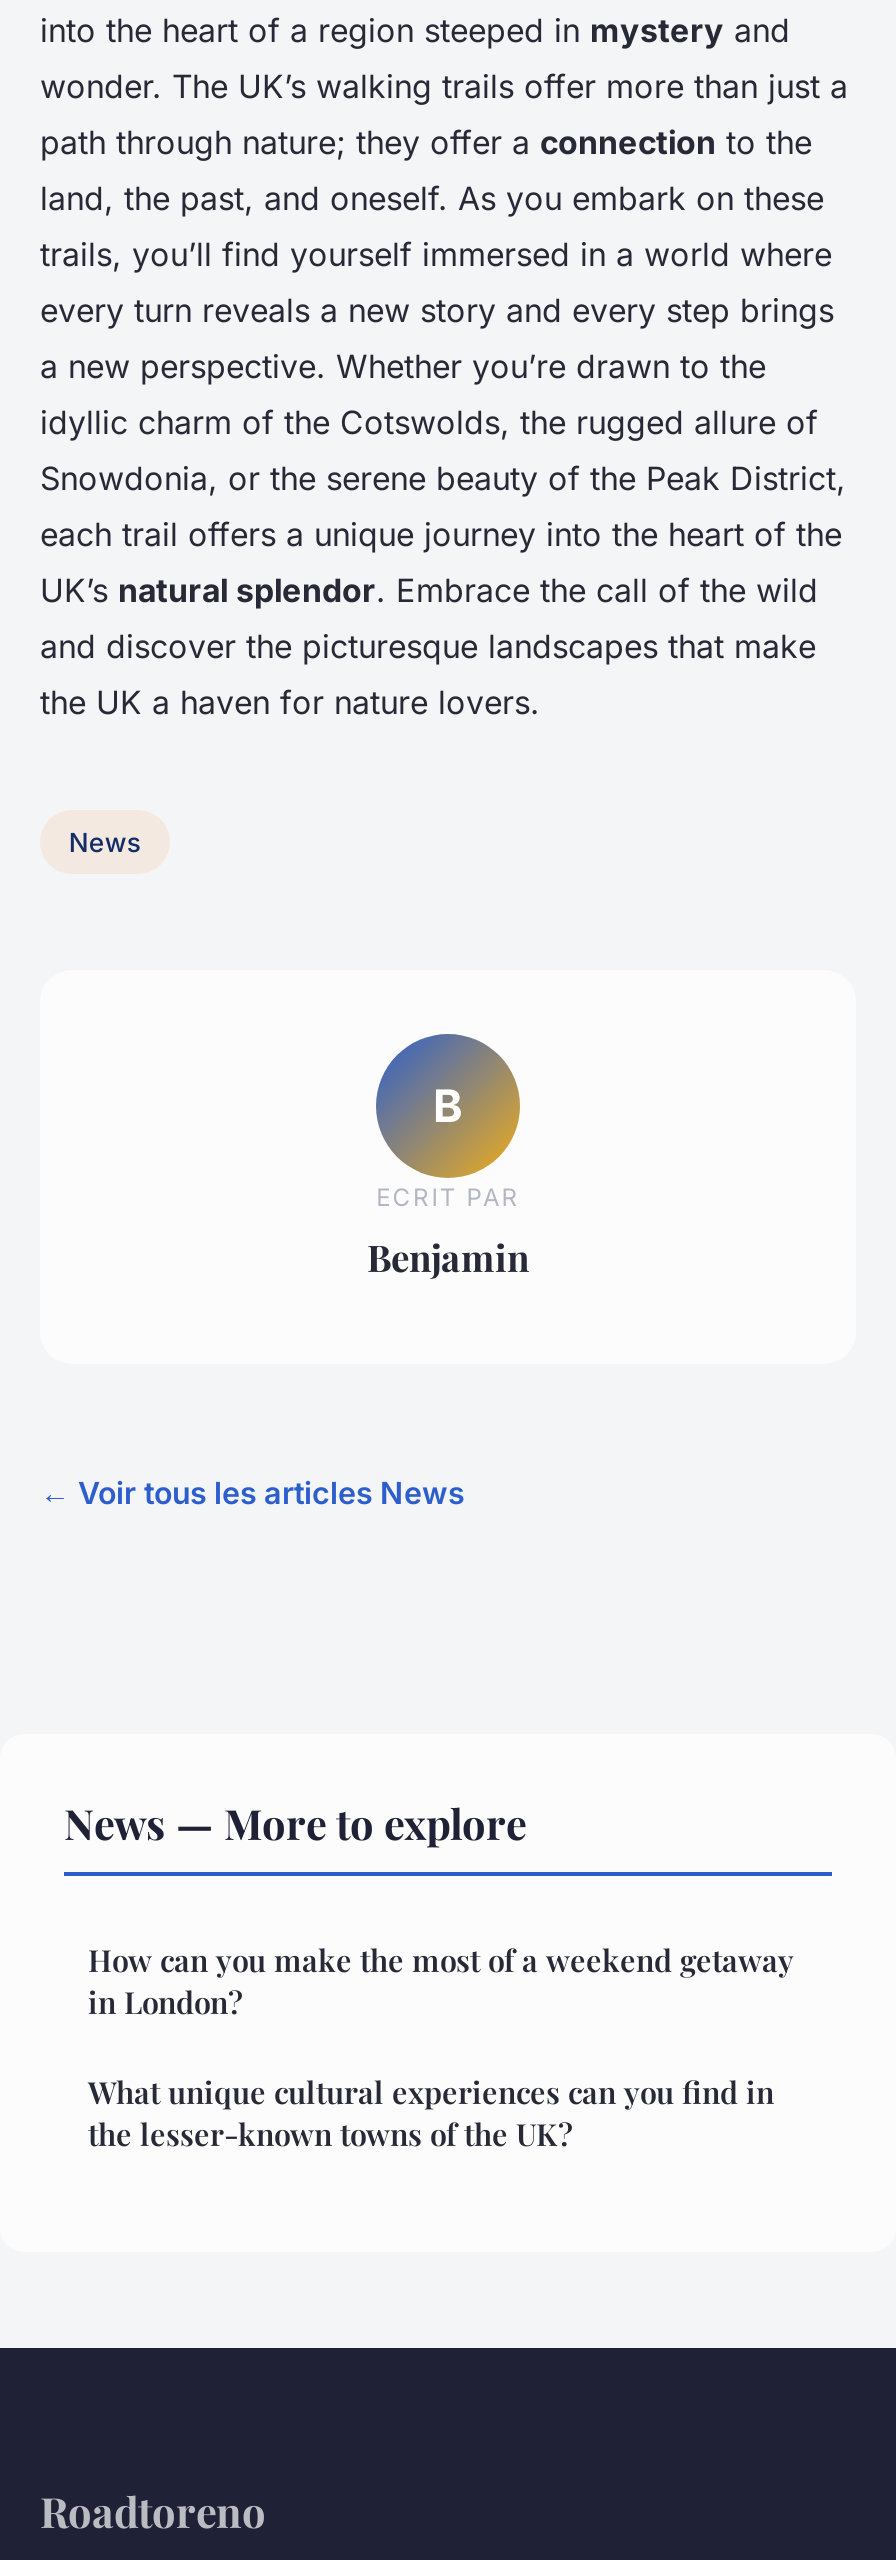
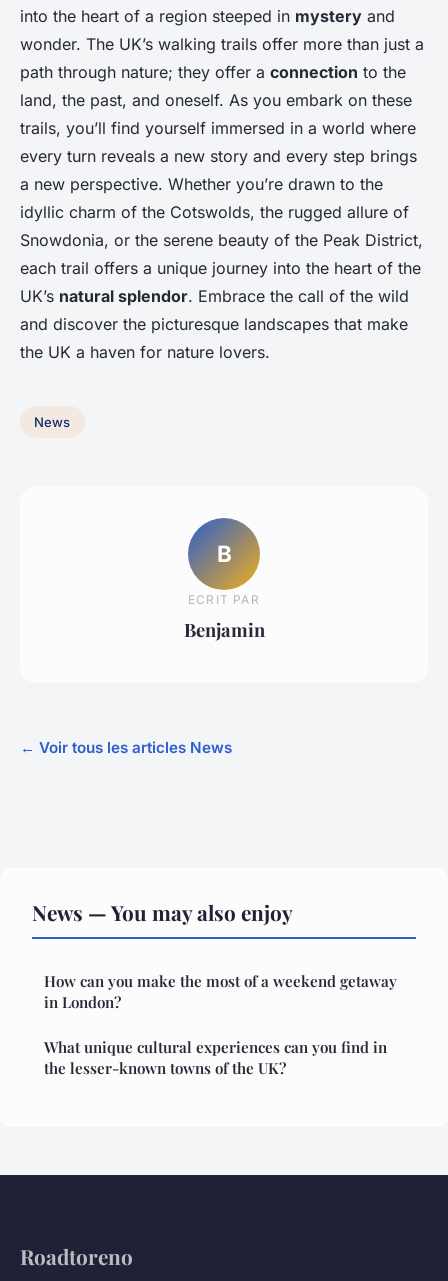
- News — More to explore
+ News — You may also enjoy
